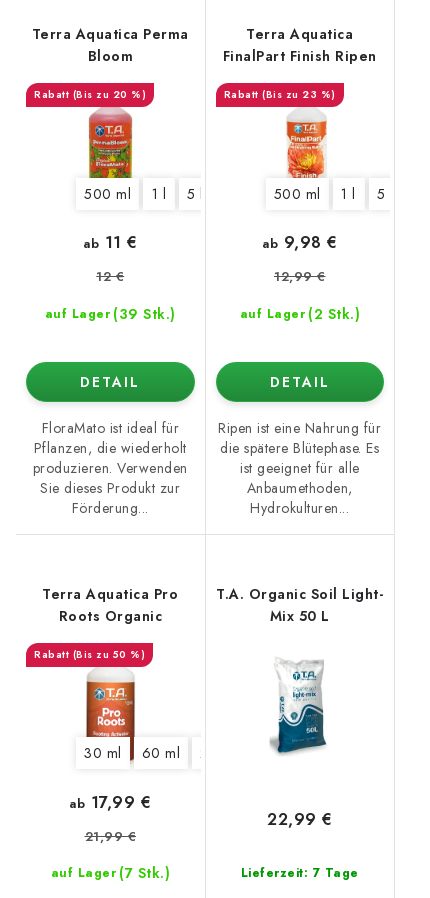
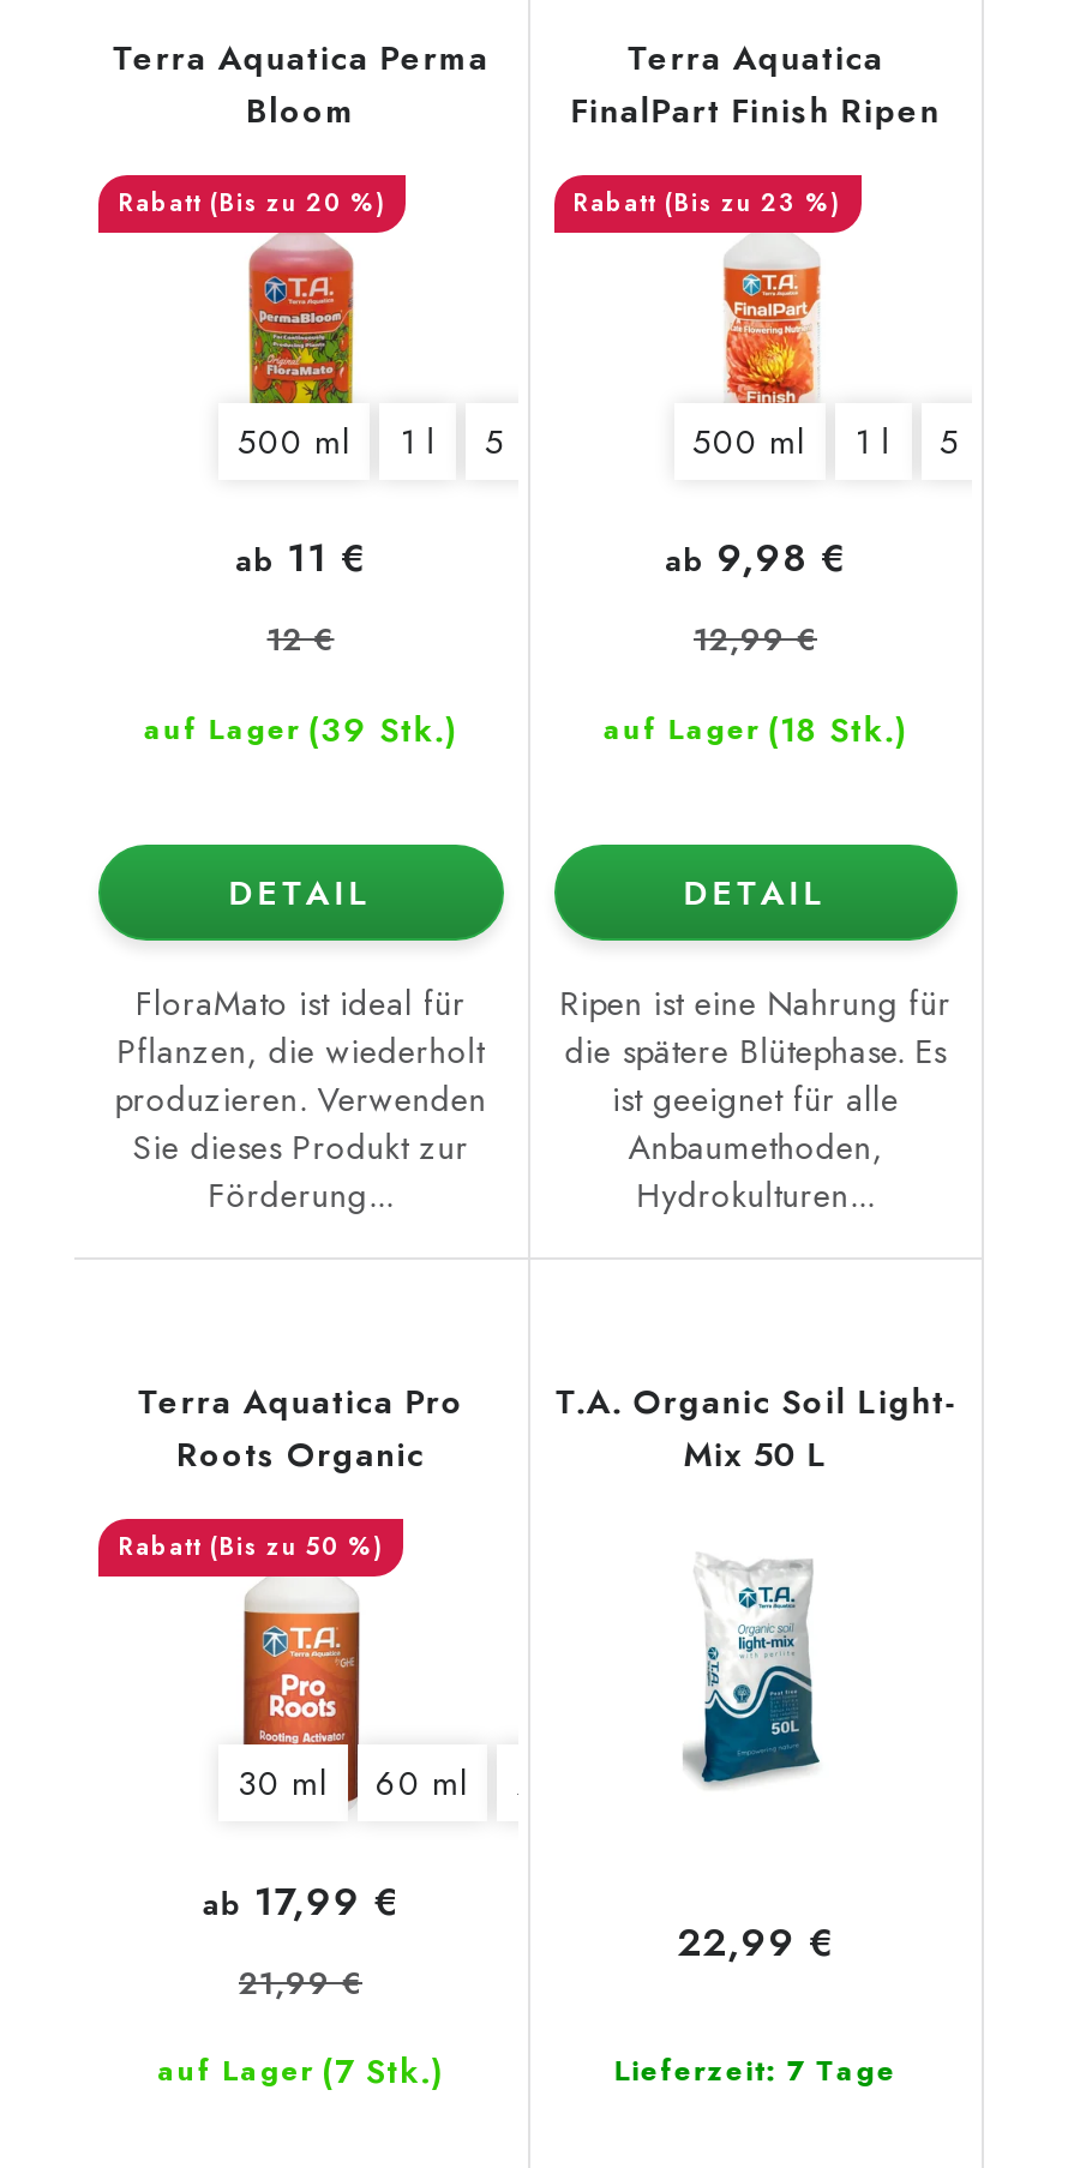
- auf Lager (2 Stk.)
+ auf Lager (18 Stk.)
